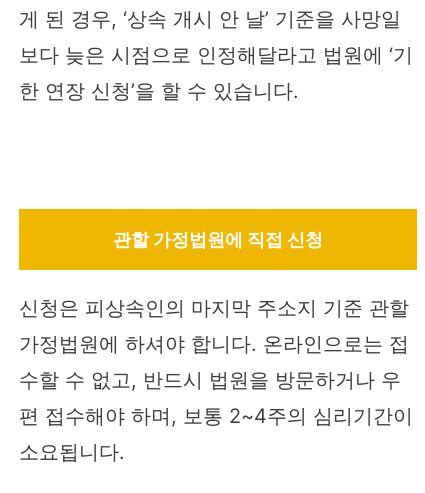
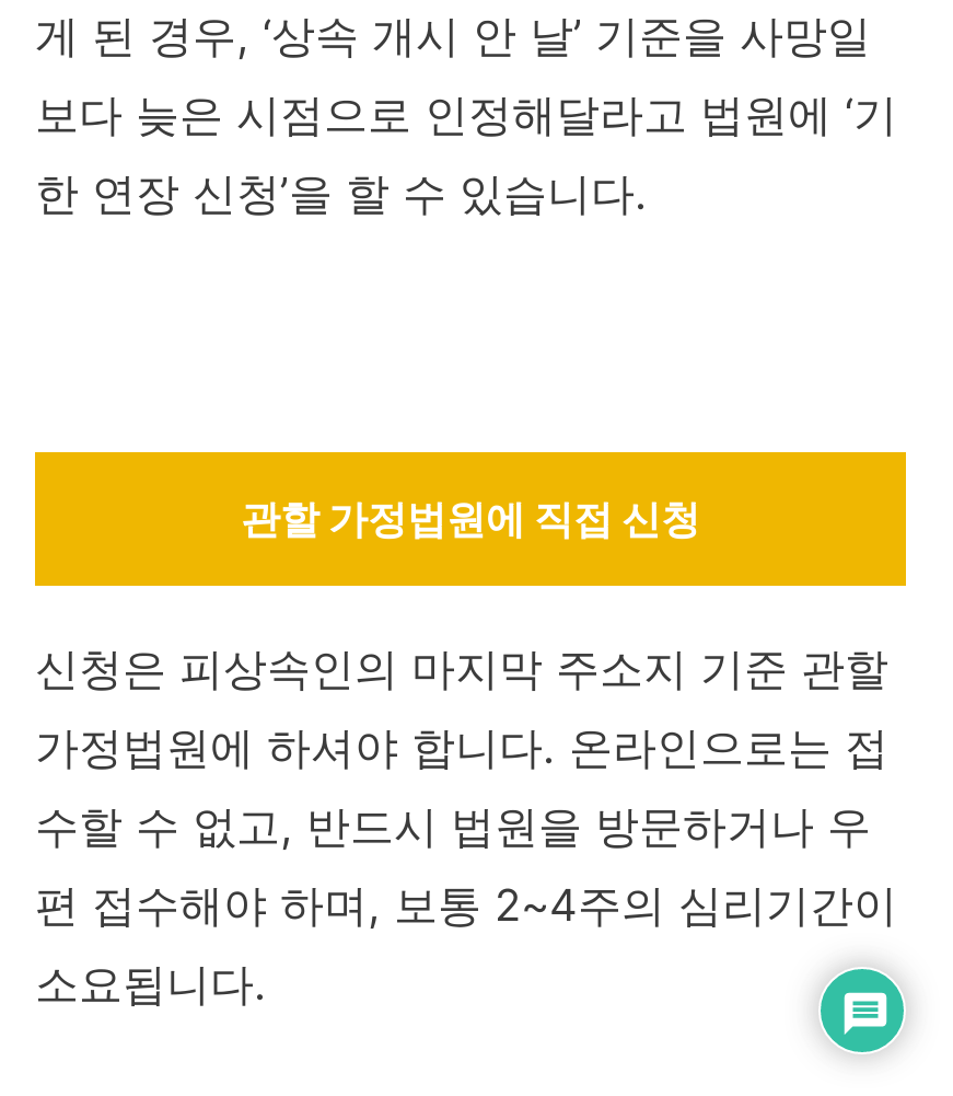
+ [image]
